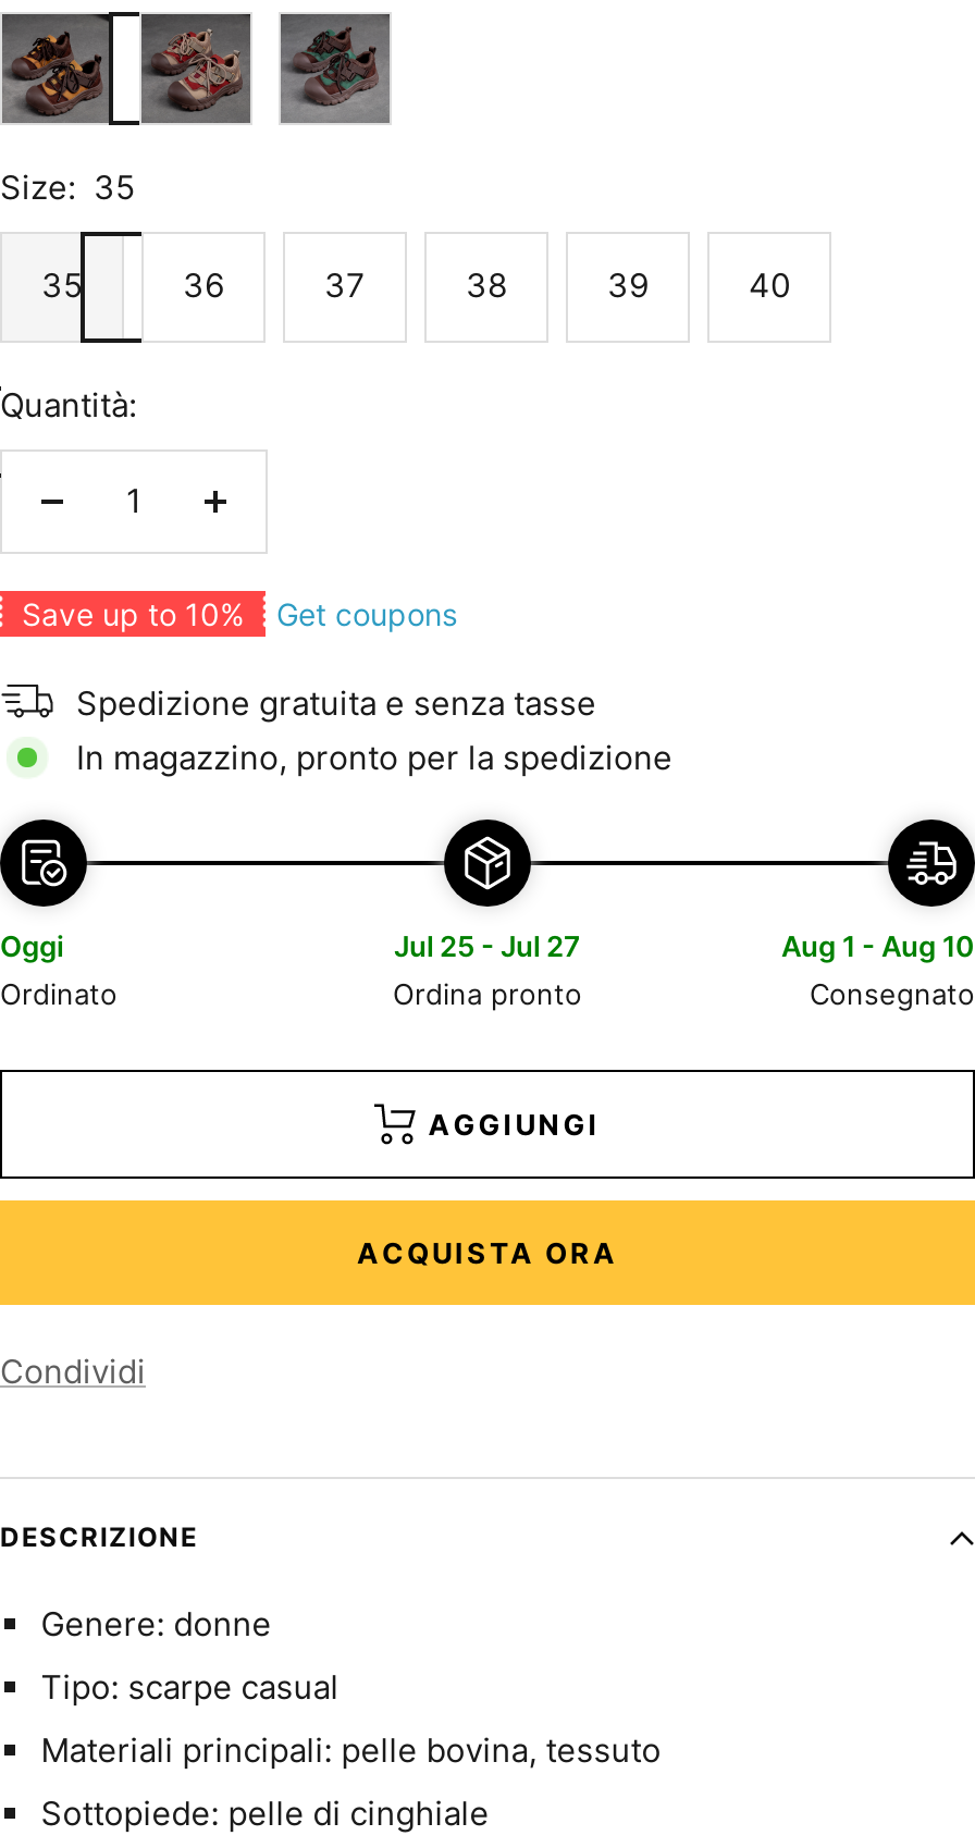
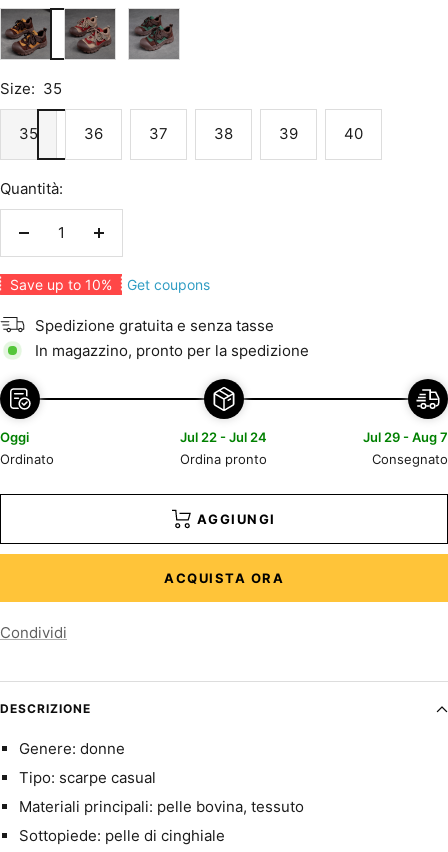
- Jul 25 - Jul 27
+ Jul 22 - Jul 24

- Aug 1 - Aug 10
+ Jul 29 - Aug 7
